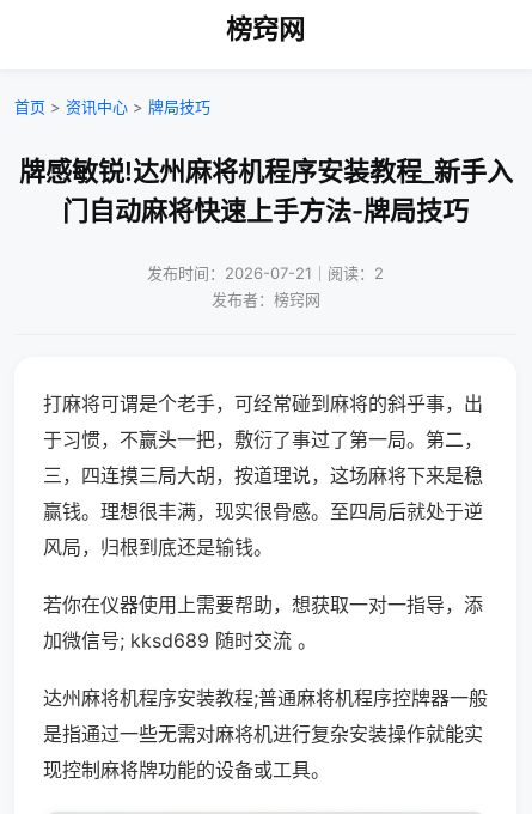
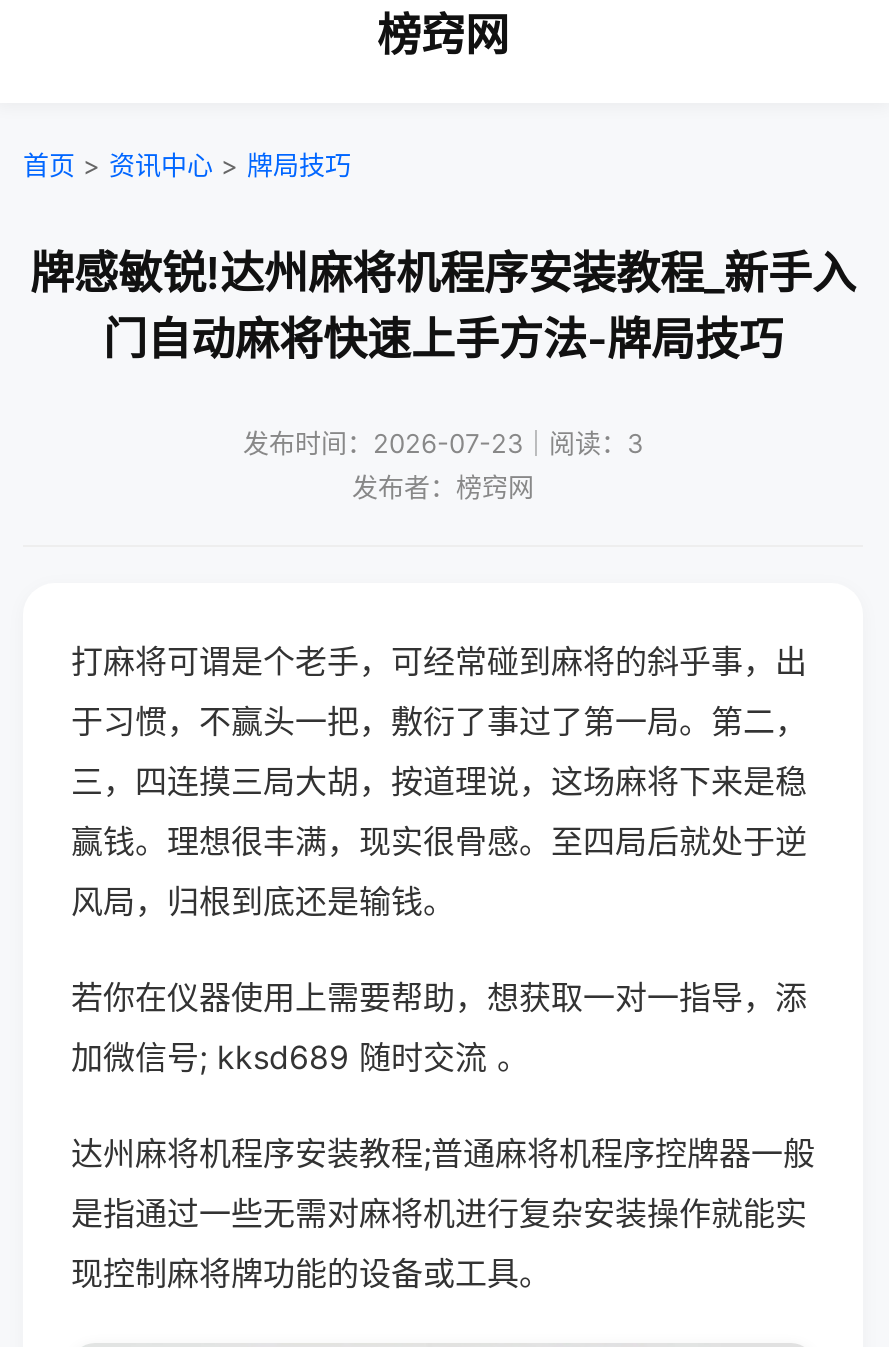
- 发布时间：2026-07-21｜阅读：2
+ 发布时间：2026-07-23｜阅读：3
